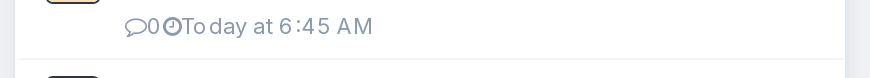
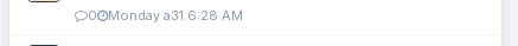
- 0 Today at 6:45 AM
+ 0 Monday a31 6:28 AM
